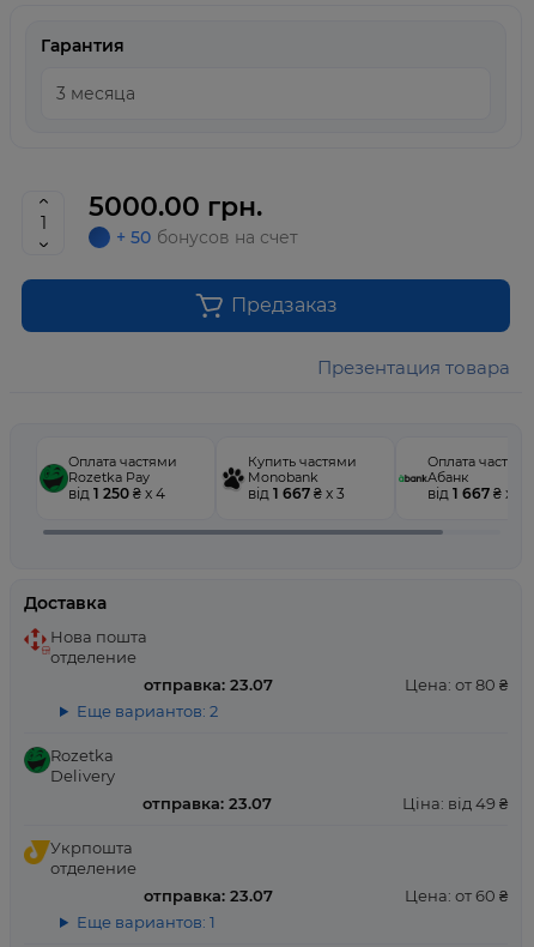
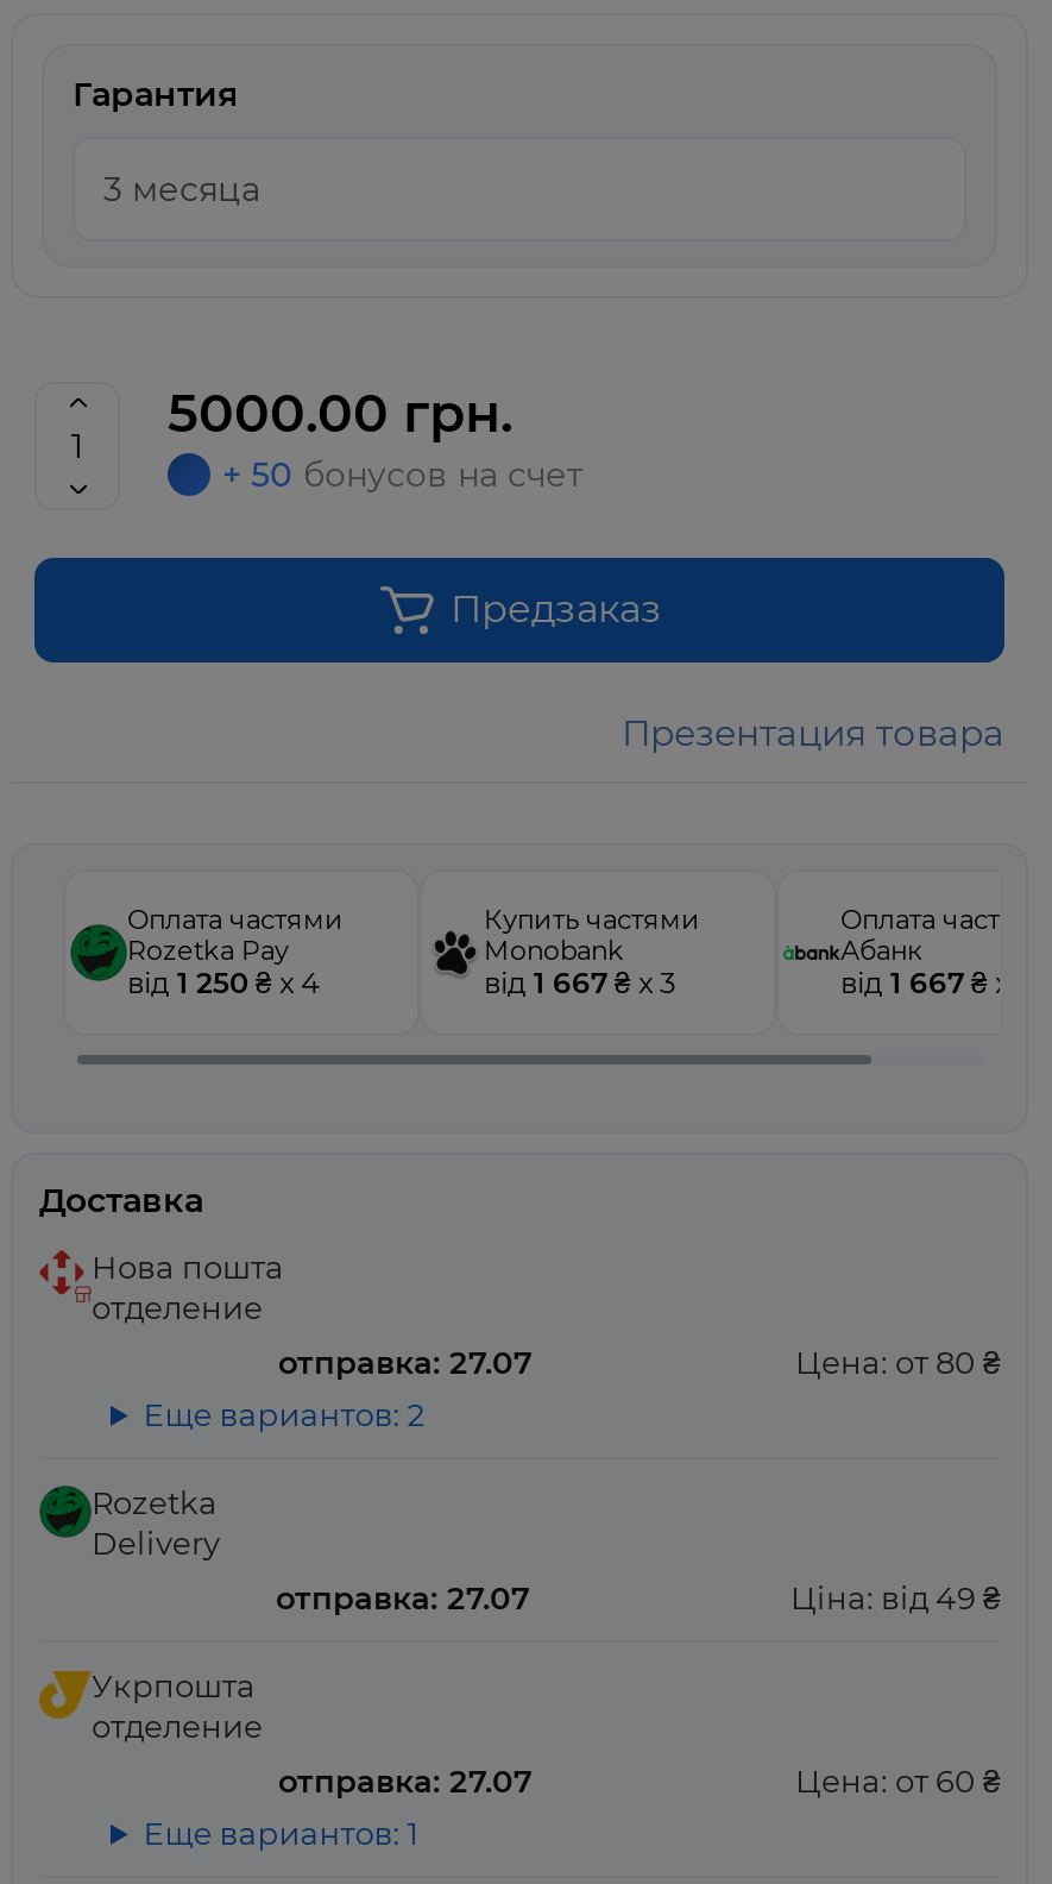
- отправка: 23.07
+ отправка: 27.07

- отправка: 23.07
+ отправка: 27.07

- отправка: 23.07
+ отправка: 27.07
